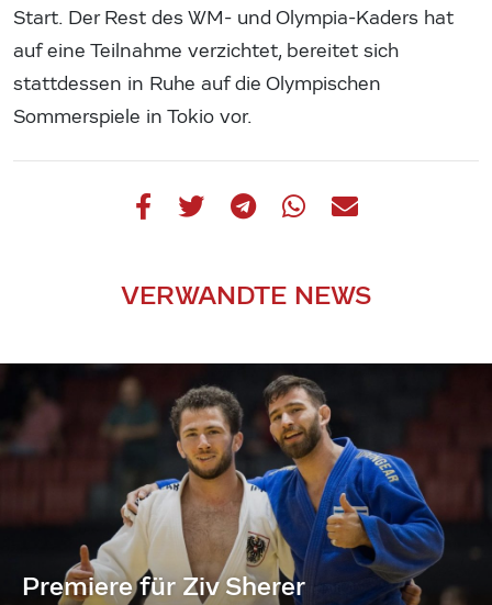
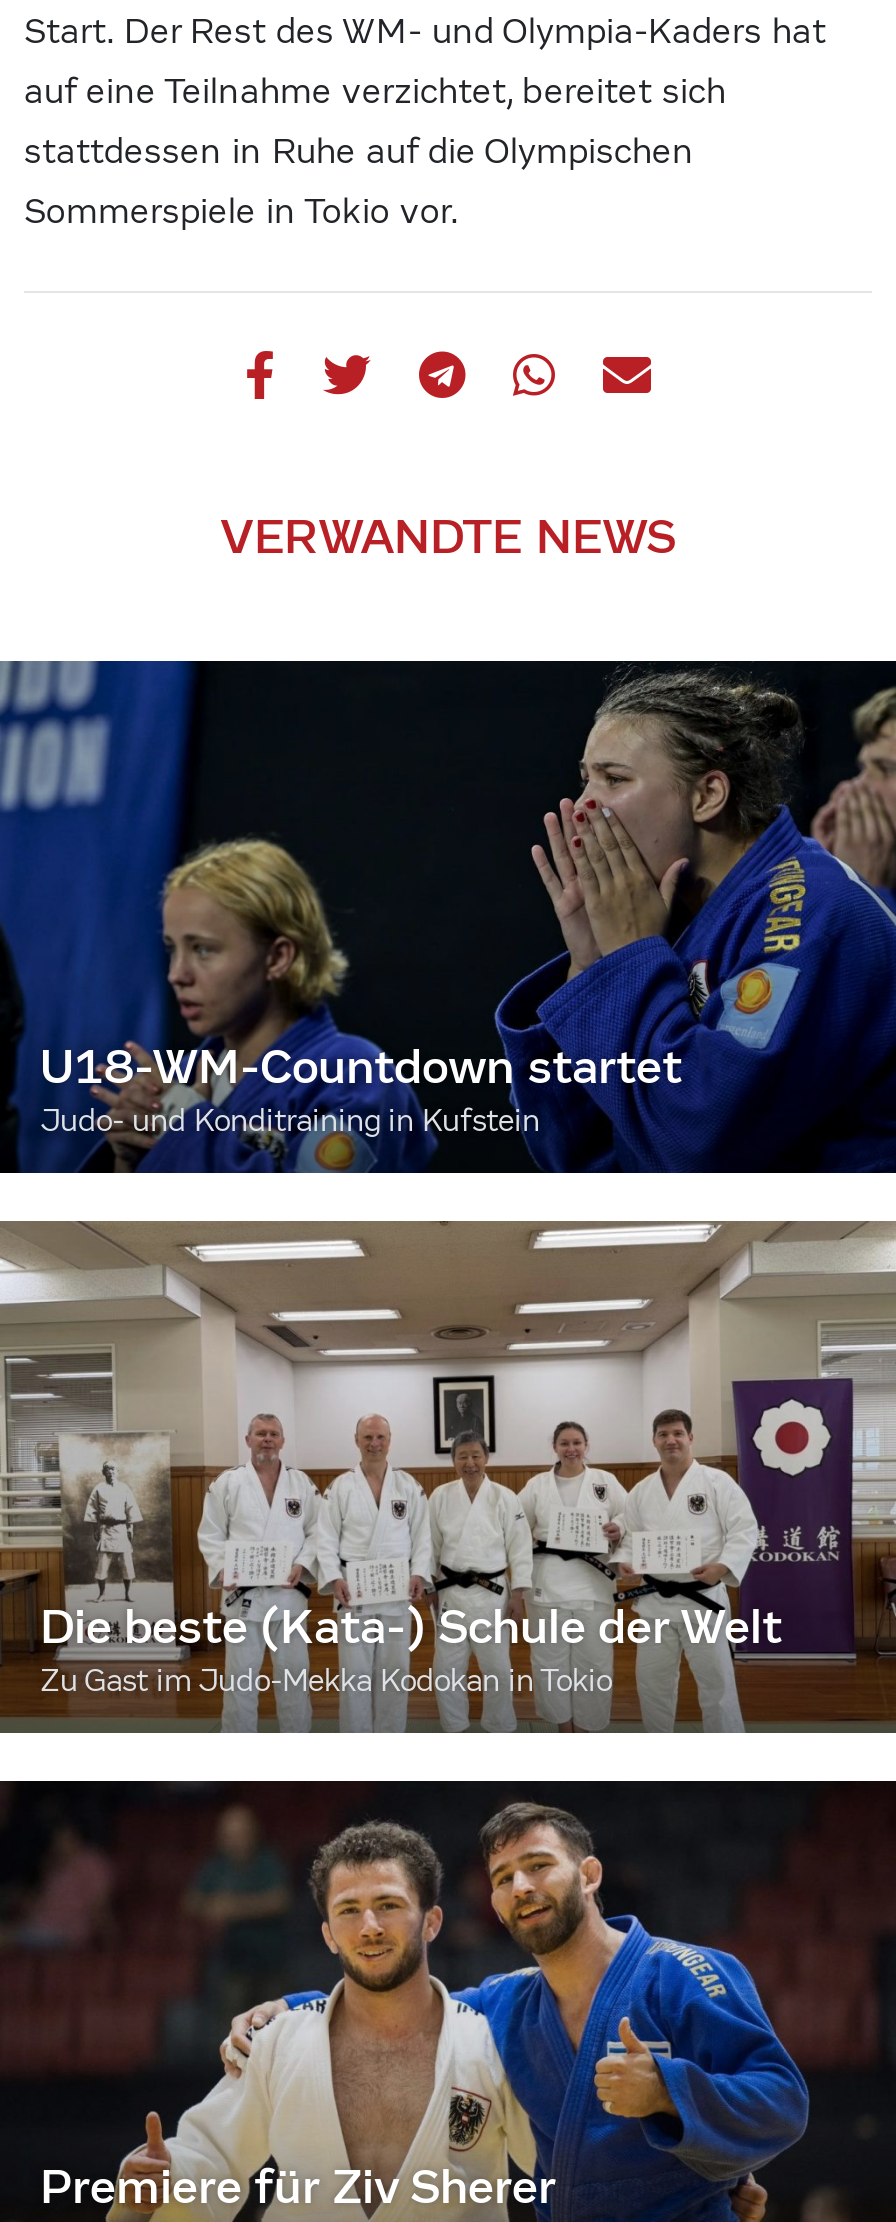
+ [image]
+ U18-WM-Countdown startet
+ Judo- und Konditraining in Kufstein

+ [image]
+ Die beste (Kata-) Schule der Welt
+ Zu Gast im Judo-Mekka Kodokan in Tokio
